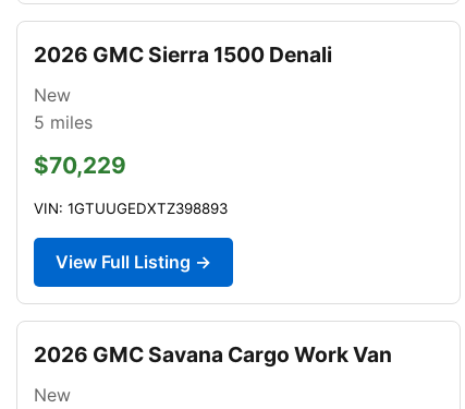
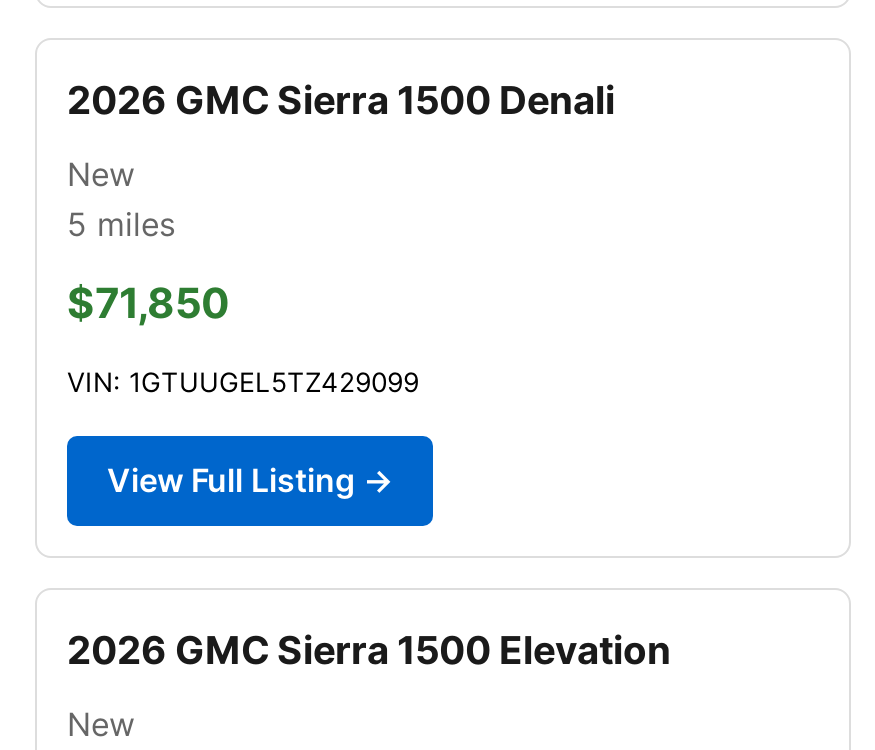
- $70,229
+ $71,850

- VIN: 1GTUUGEDXTZ398893
+ VIN: 1GTUUGEL5TZ429099

- 2026 GMC Savana Cargo Work Van
+ 2026 GMC Sierra 1500 Elevation
